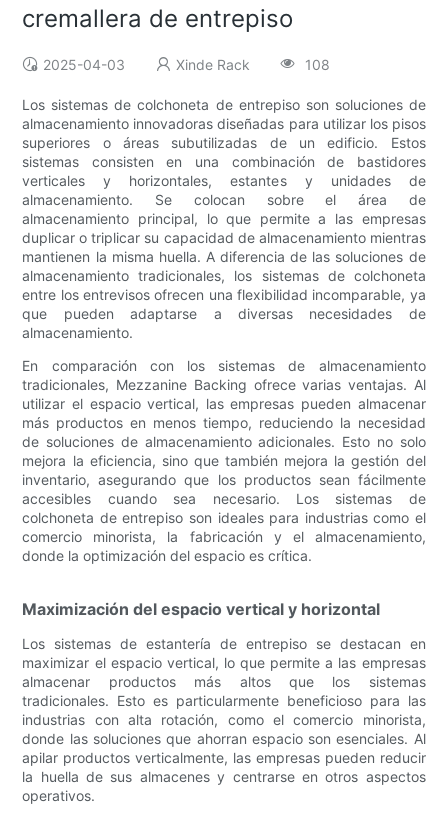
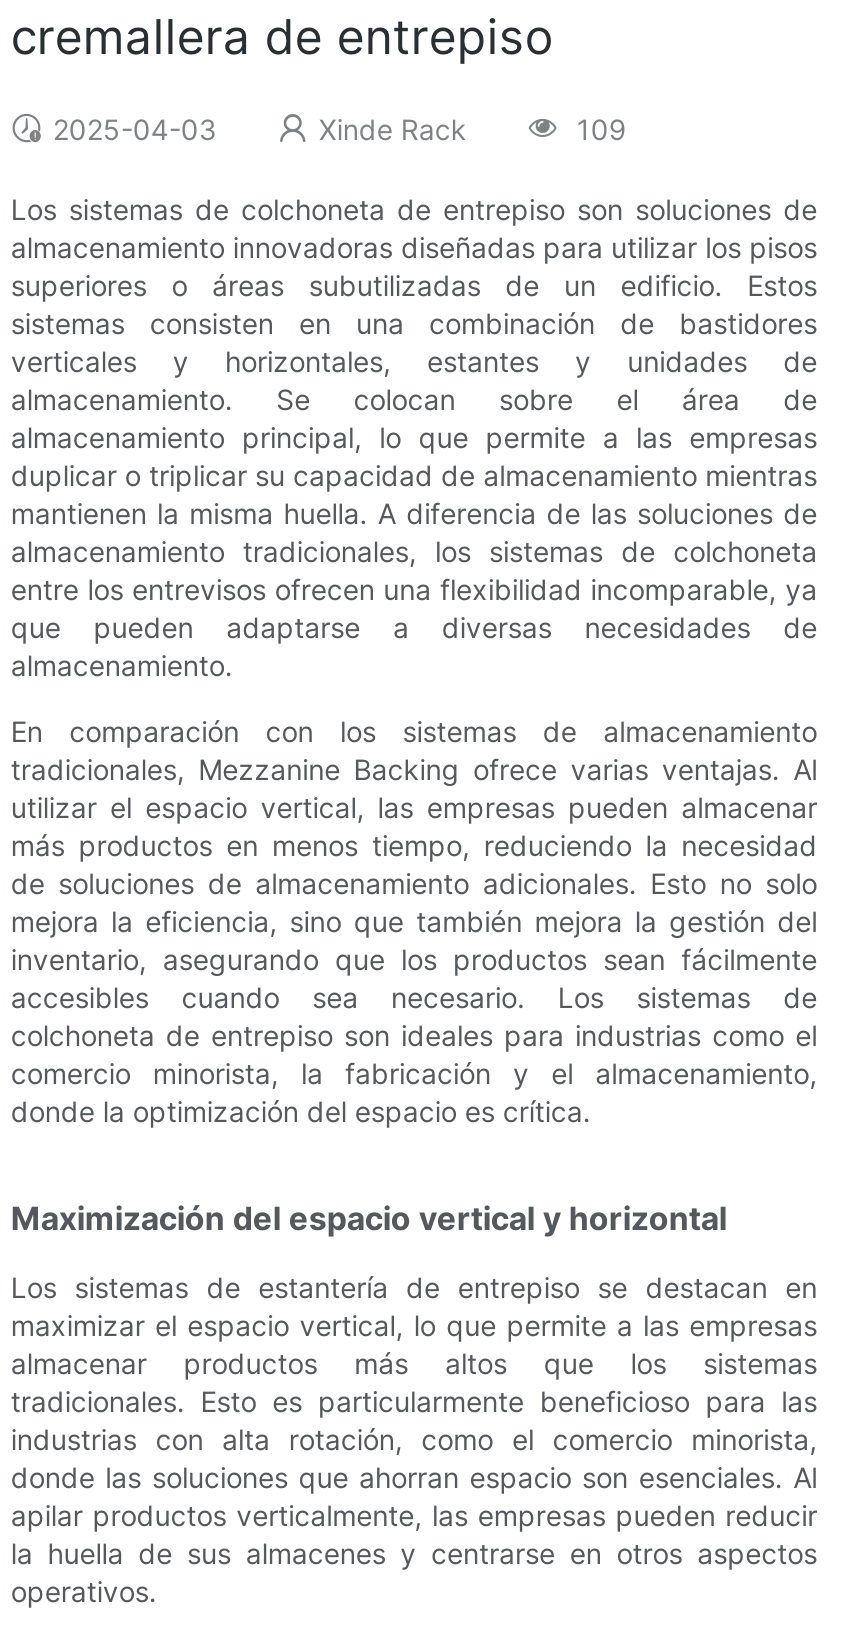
- 108
+ 109
